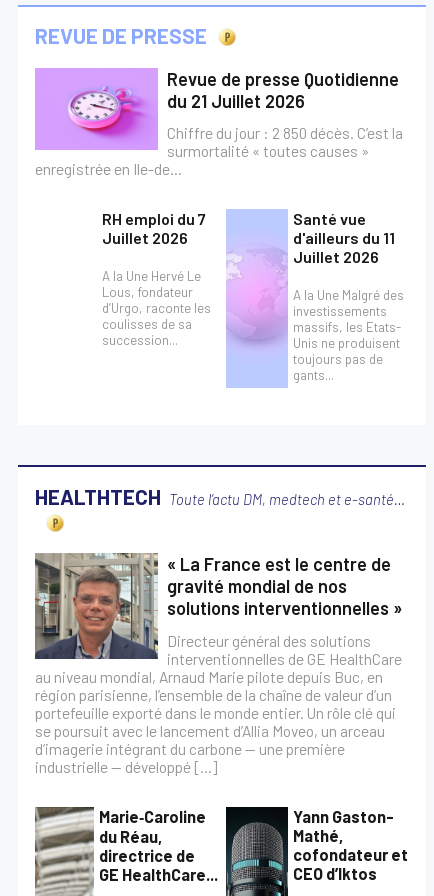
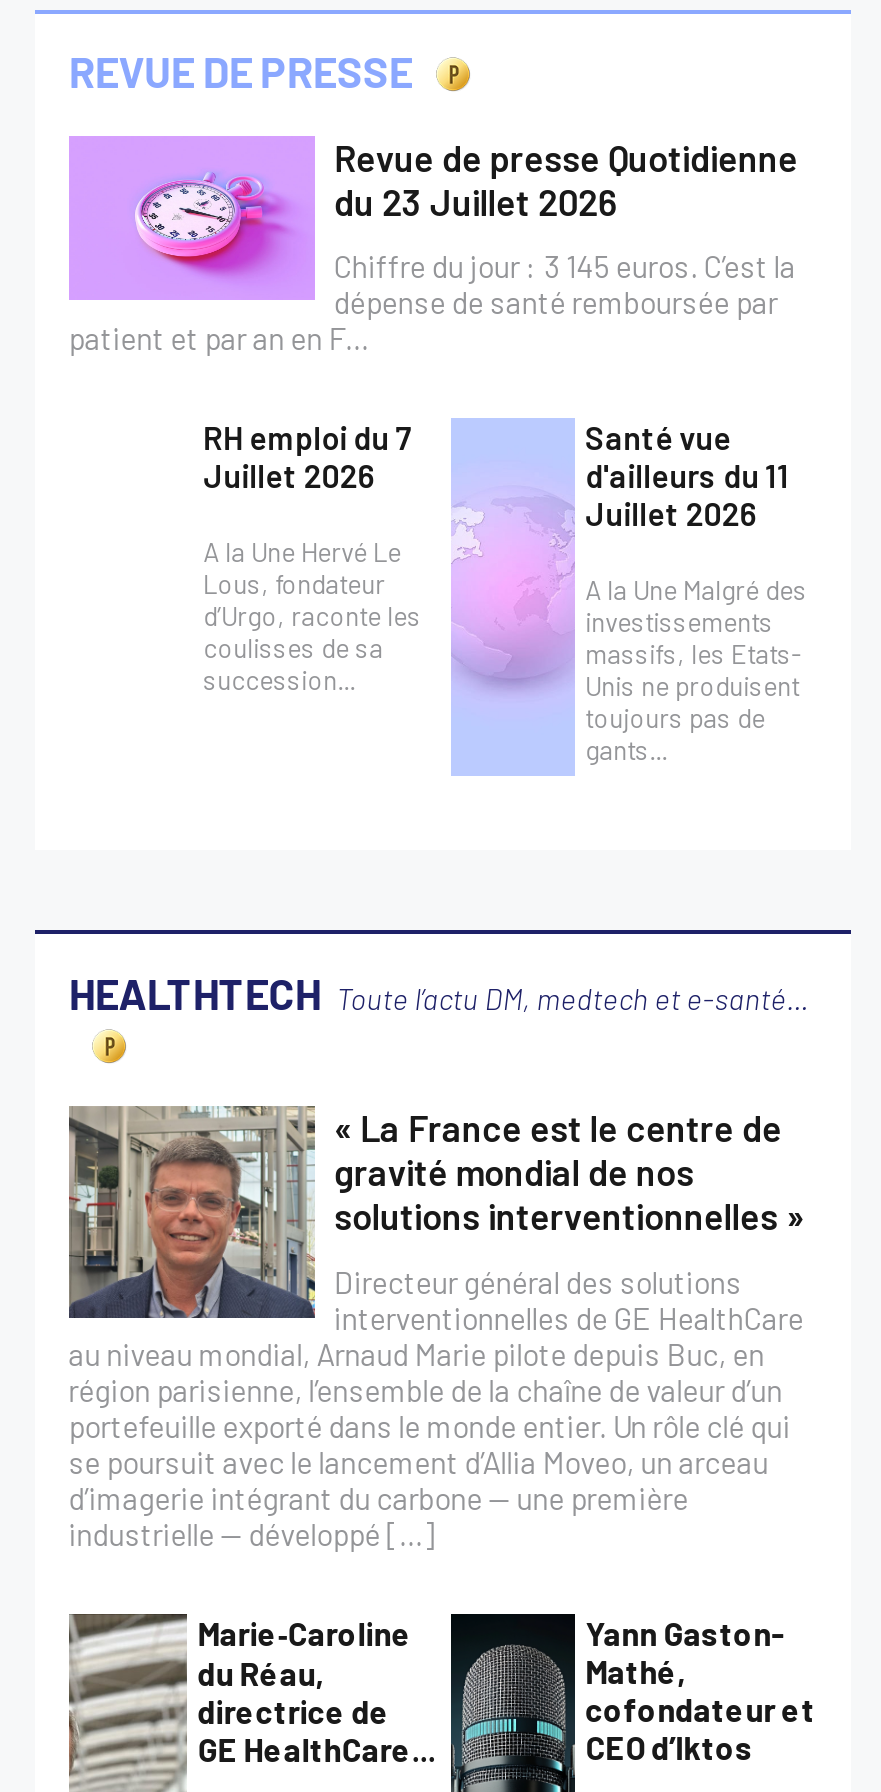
- du 21 Juillet 2026
+ du 23 Juillet 2026

- Chiffre du jour : 2 850 décès. C’est la
- surmortalité « toutes causes »
- enregistrée en Ile-de...
+ Chiffre du jour : 3 145 euros. C’est la
+ dépense de santé remboursée par
+ patient et par an en F...
